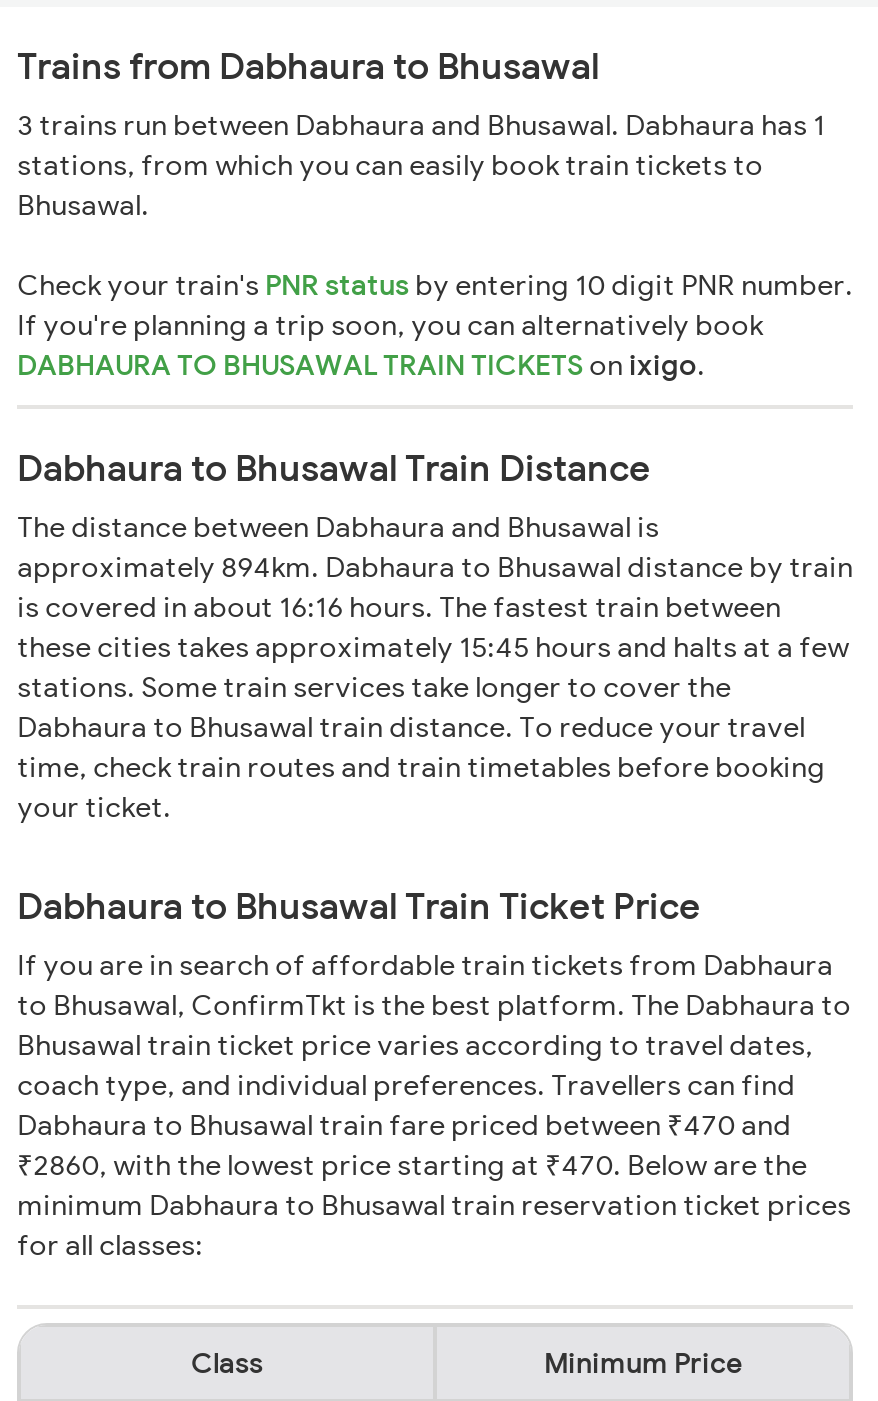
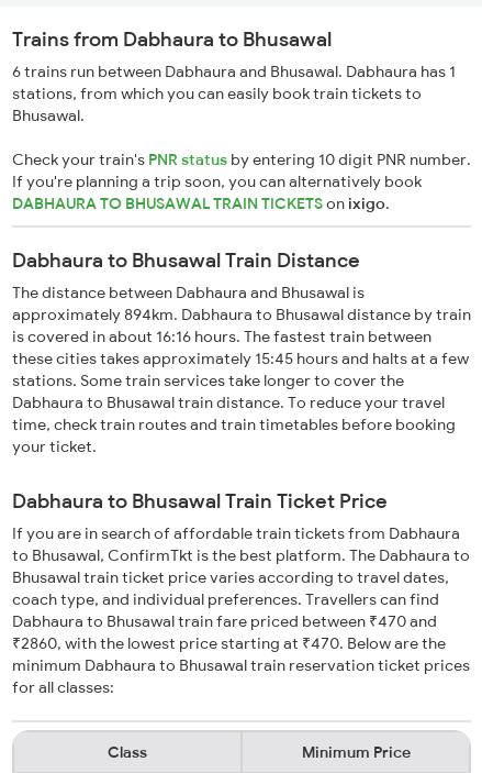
- 3 trains run between Dabhaura and Bhusawal. Dabhaura has 1
+ 6 trains run between Dabhaura and Bhusawal. Dabhaura has 1
